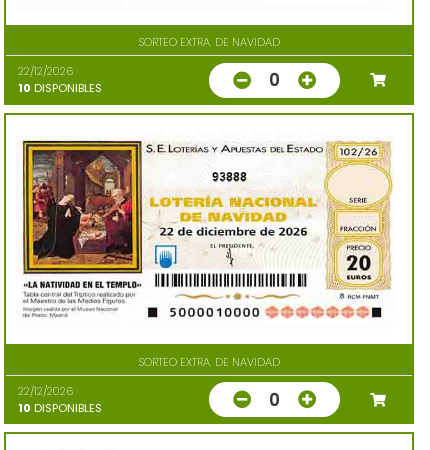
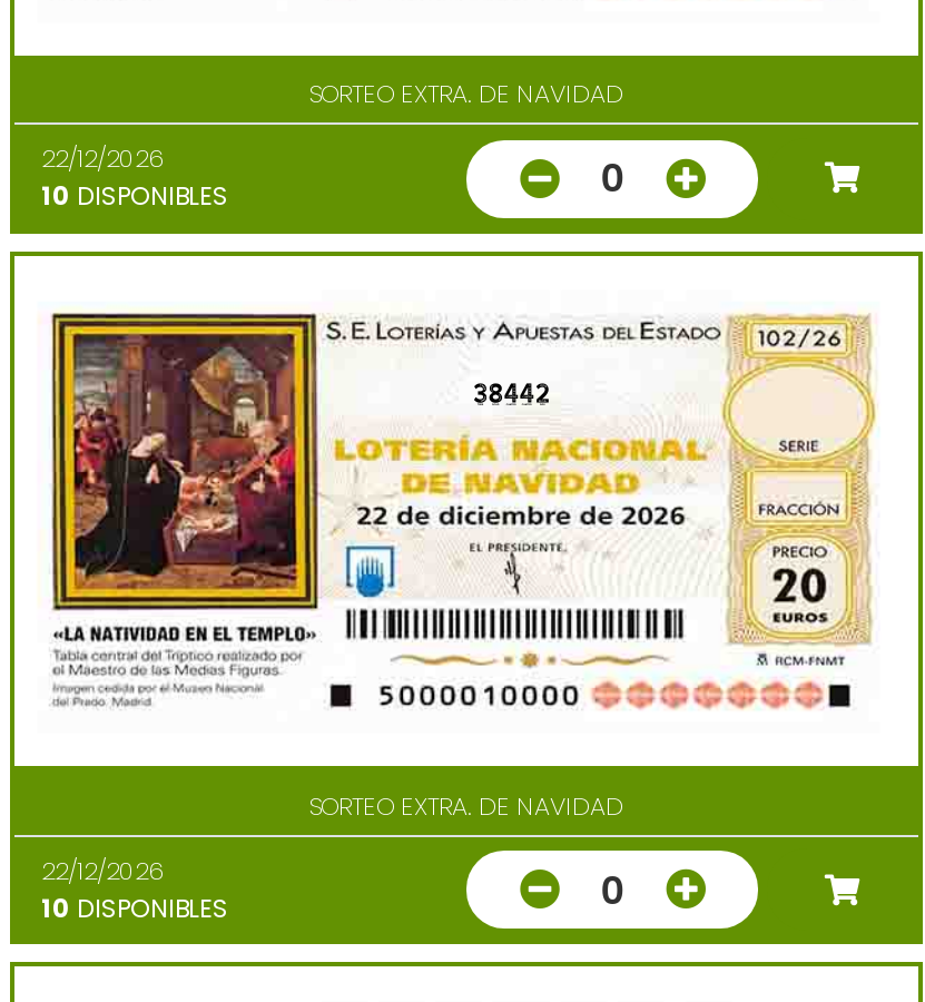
- 93888
+ 38442
